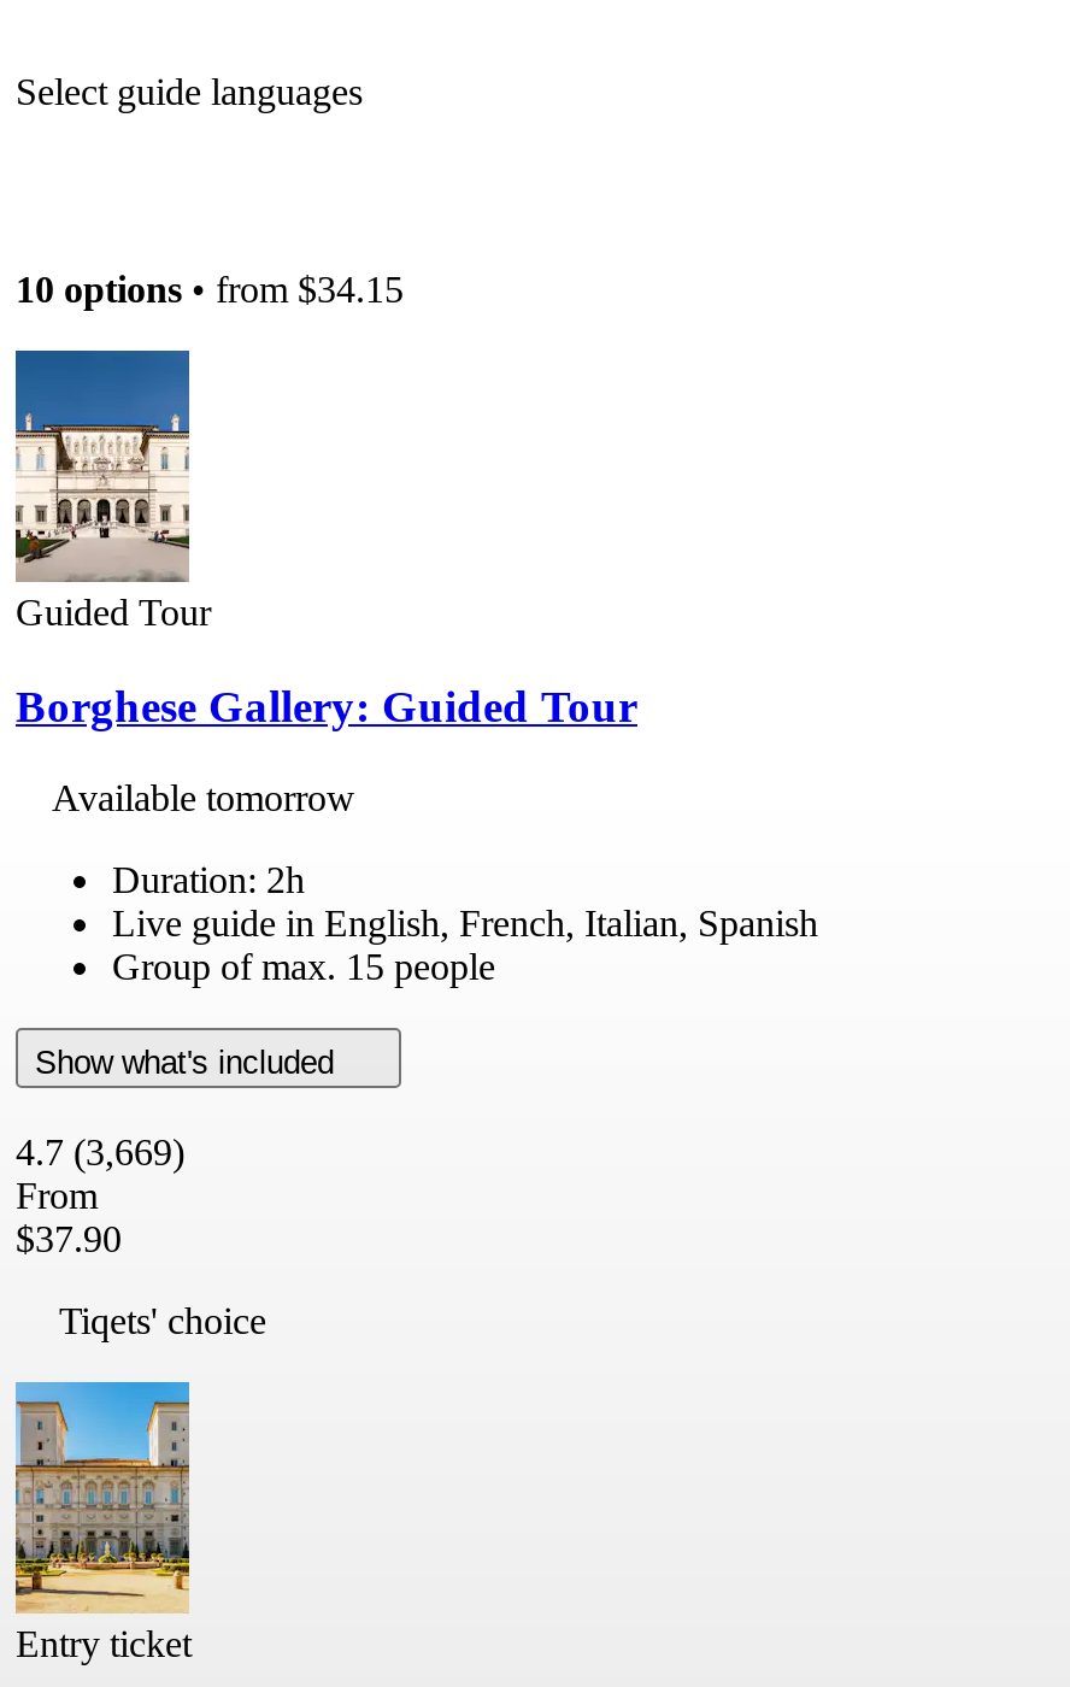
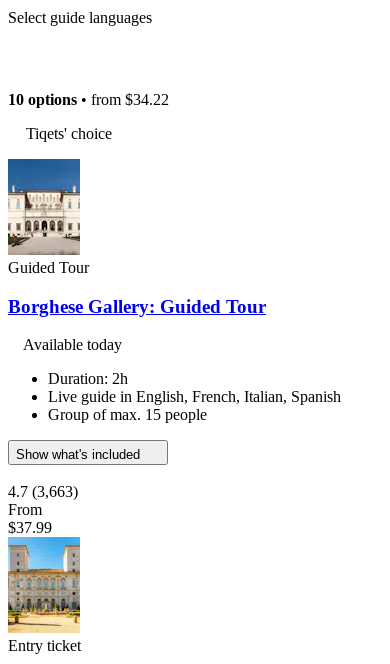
- 10 options • from $34.15
+ 10 options • from $34.22

moved down: [image] | Guided Tour | Borghese Gallery: Guided Tour

- Available tomorrow
+ Available today

moved down: Duration: 2h | Live guide in English, French, Italian, Spanish | Group of max. 15 people | Show what's included

- 4.7 (3,669)
+ 4.7 (3,663)

moved down: From

- $37.90
+ $37.99

moved up: Tiqets' choice
